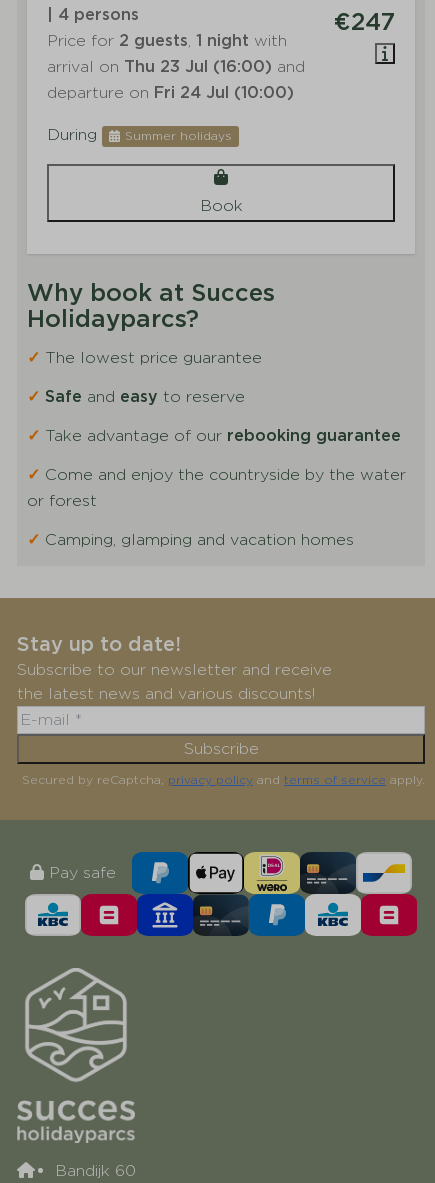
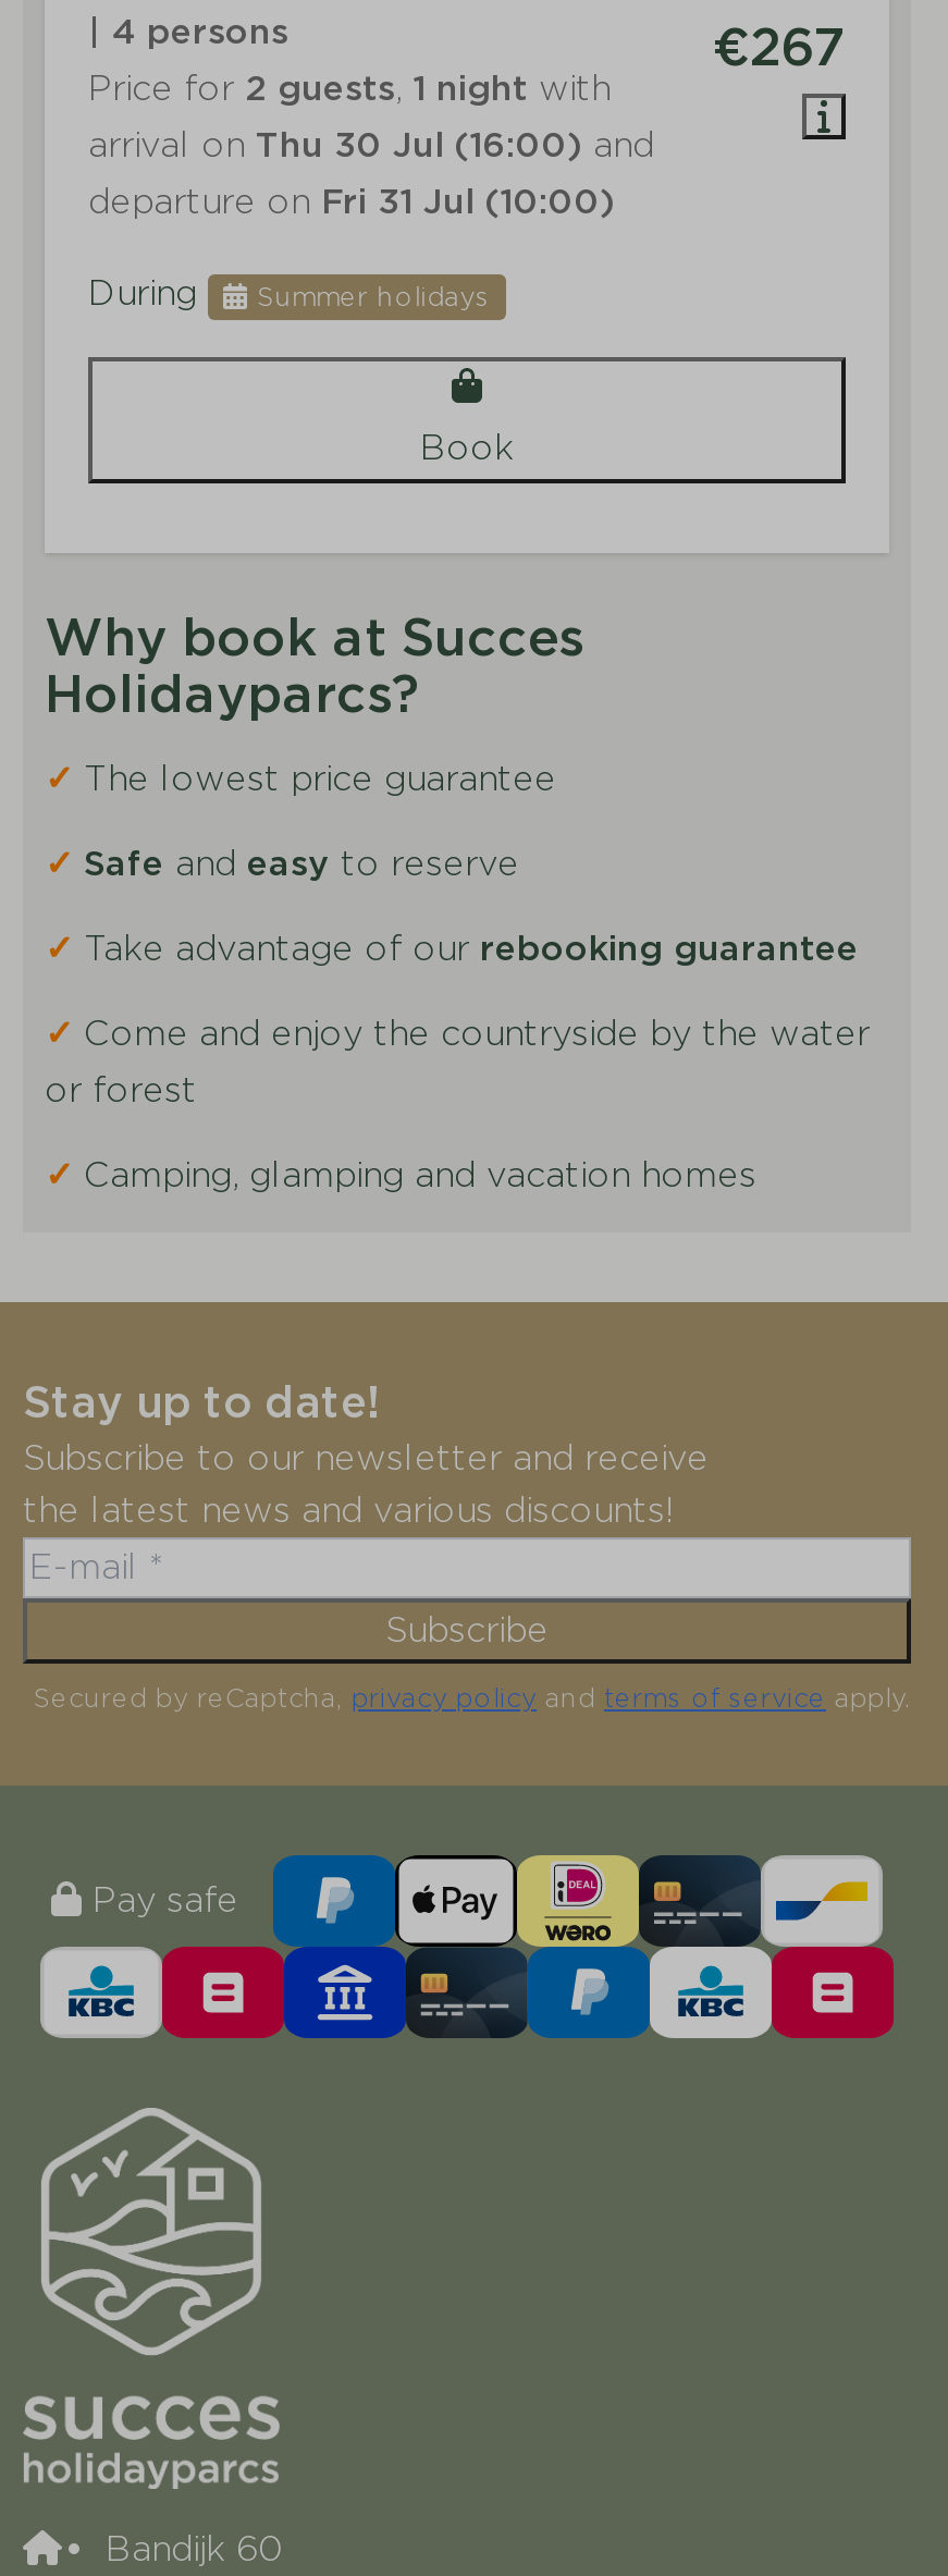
- €247
+ €267

- arrival on Thu 23 Jul (16:00) and
+ arrival on Thu 30 Jul (16:00) and

- departure on Fri 24 Jul (10:00)
+ departure on Fri 31 Jul (10:00)
